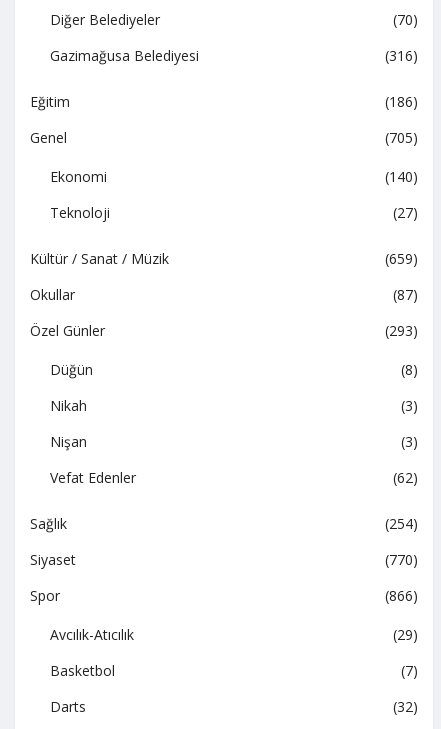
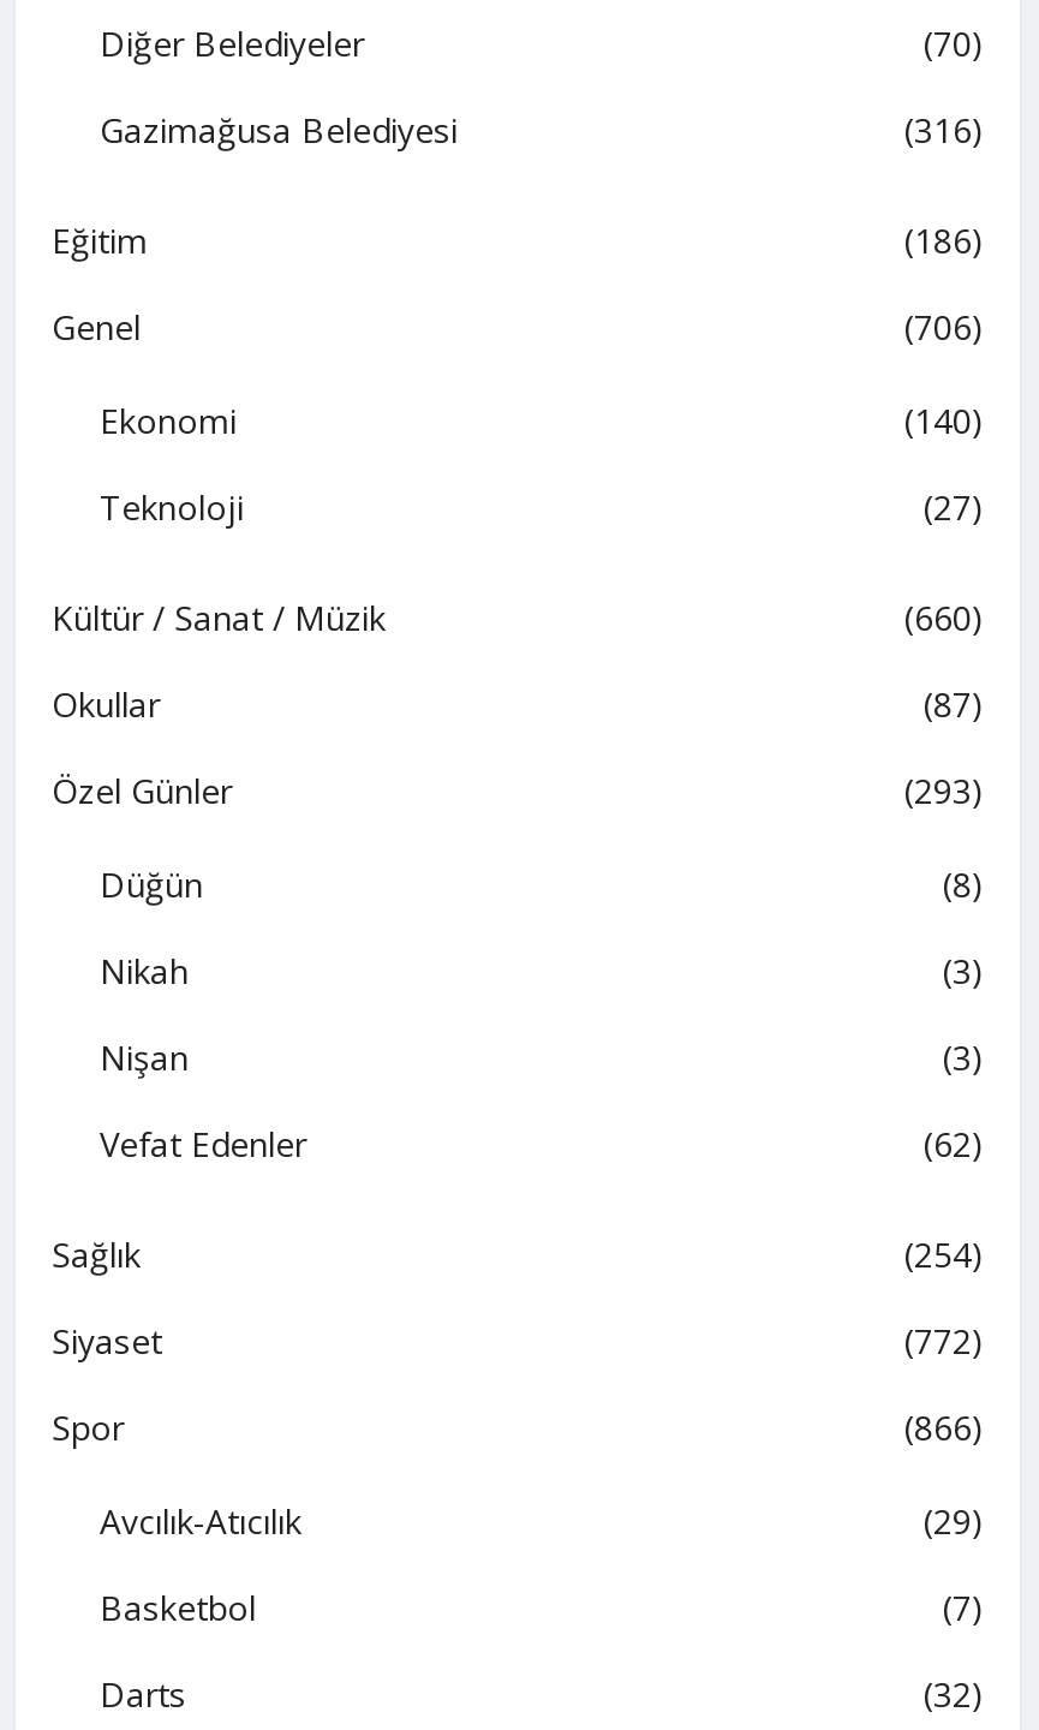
- (705)
+ (706)

- (659)
+ (660)

- (770)
+ (772)
